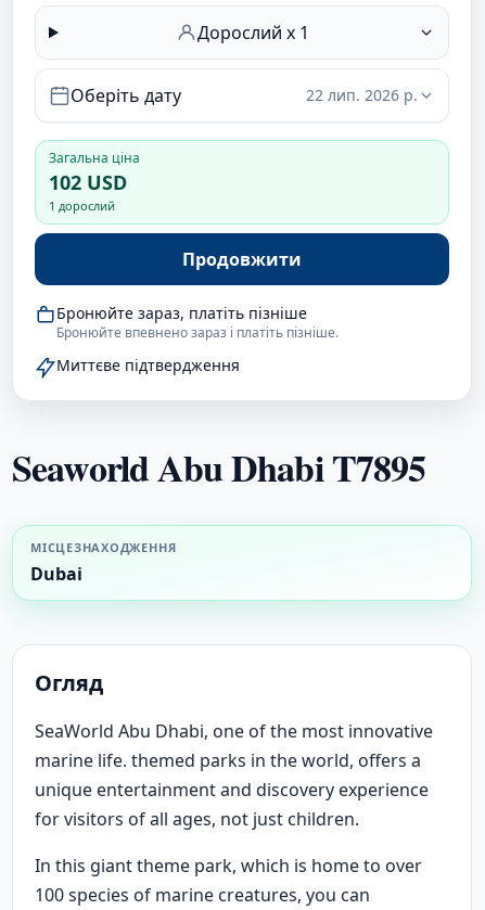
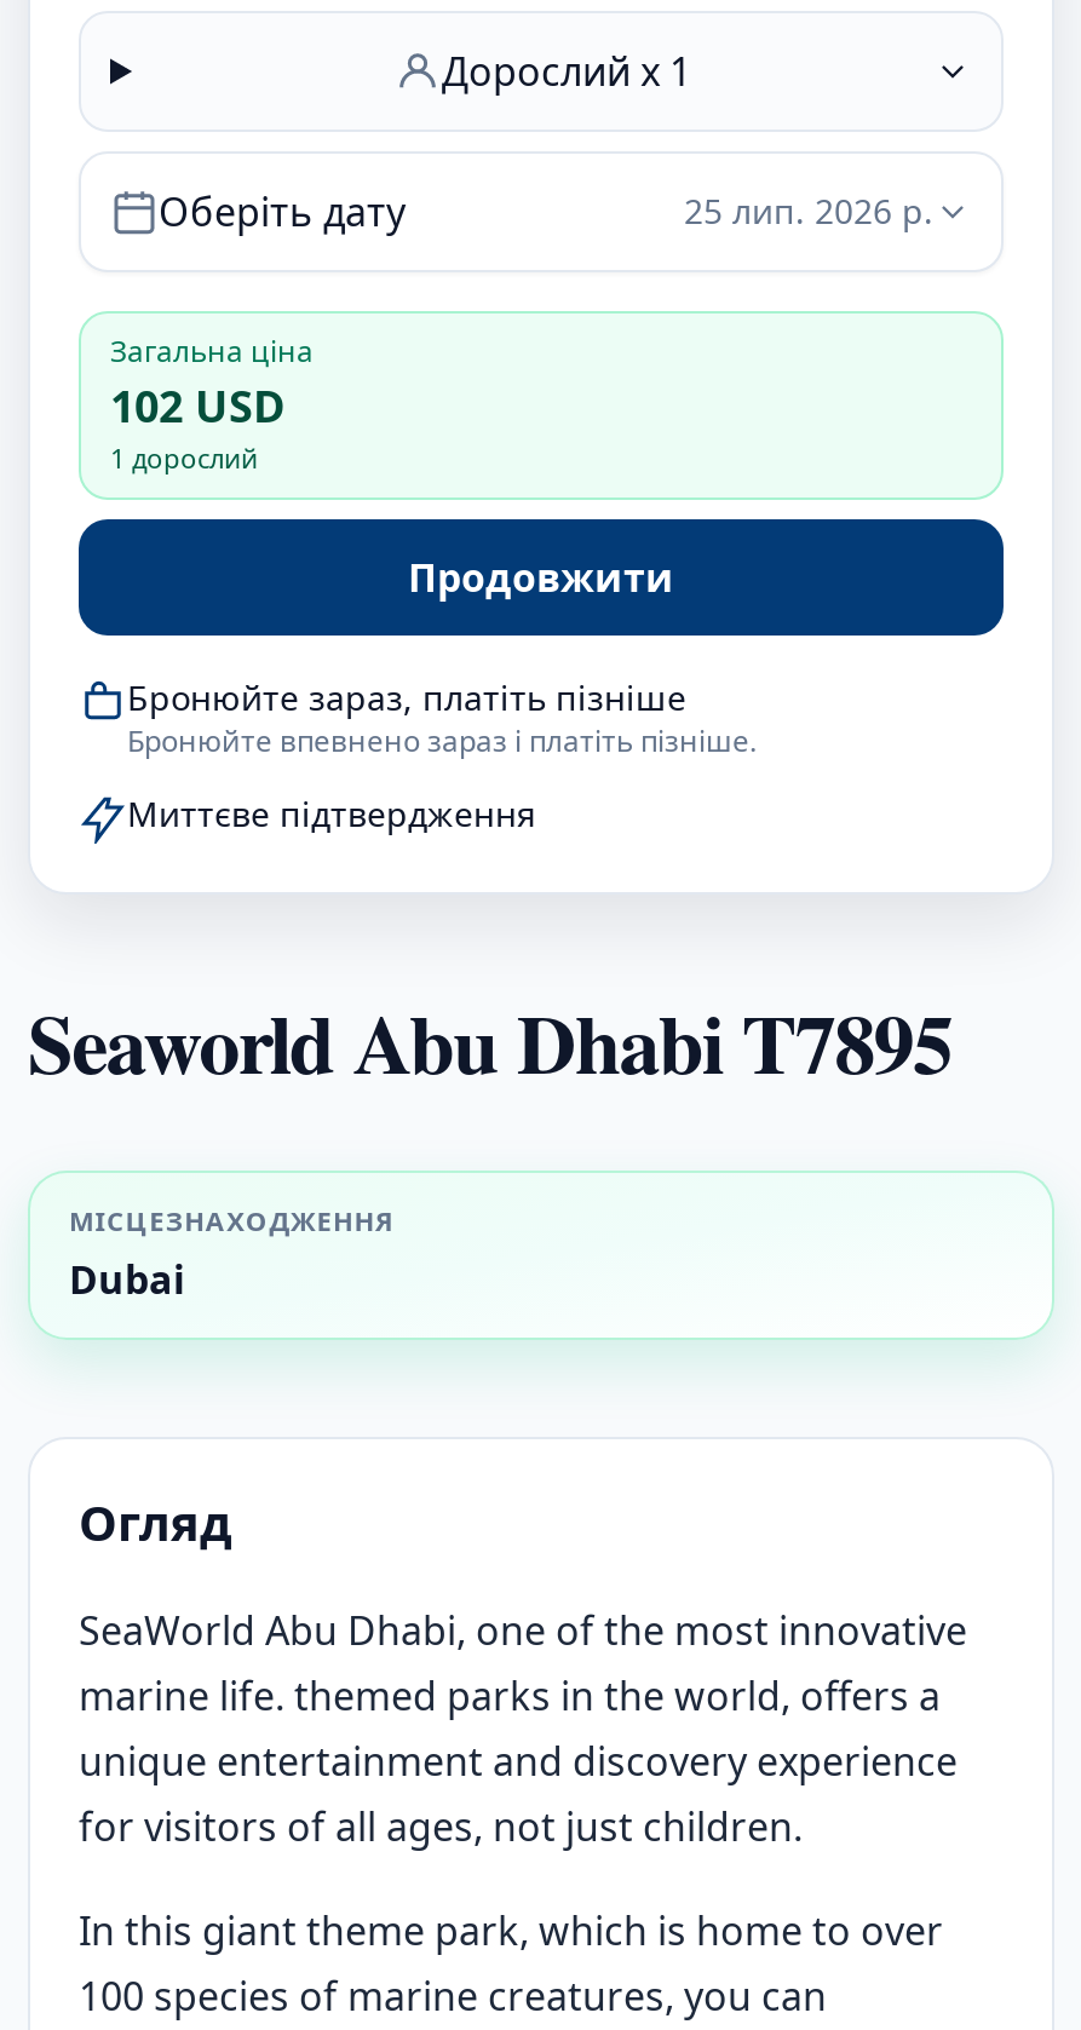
- 22 лип. 2026 р.
+ 25 лип. 2026 р.
